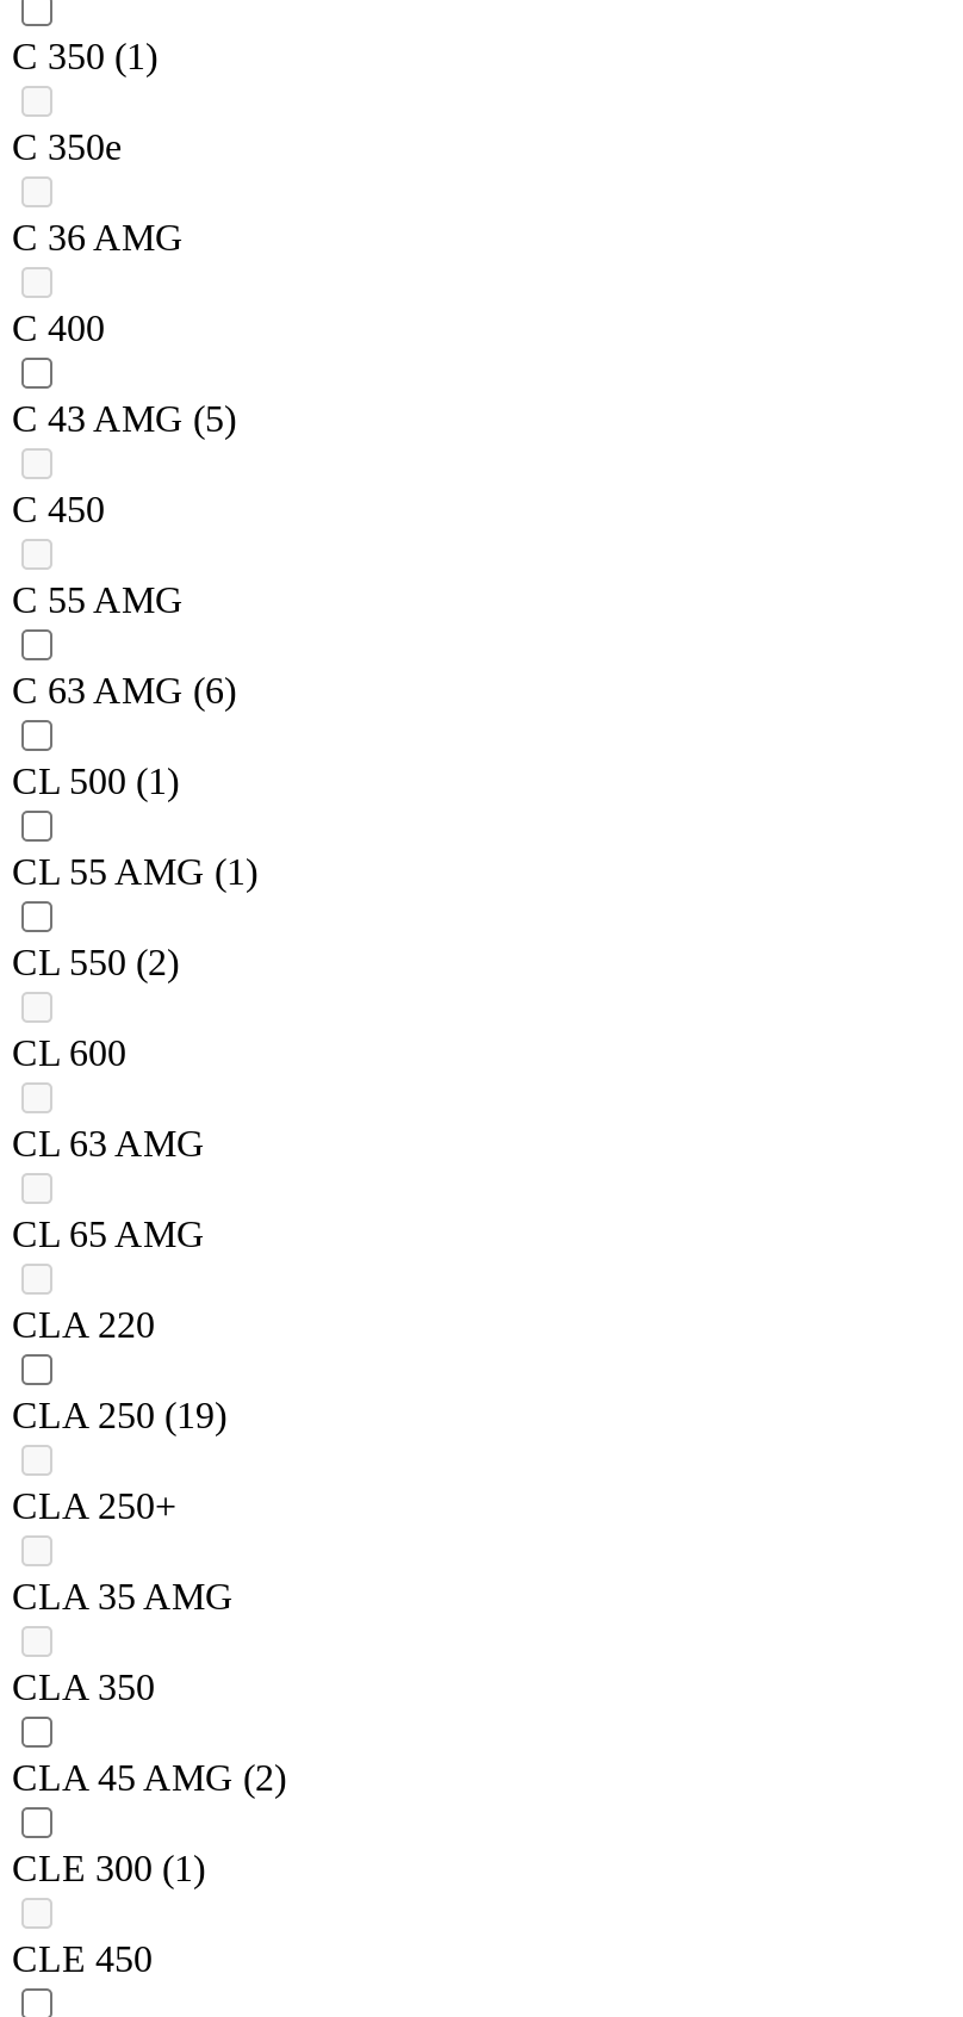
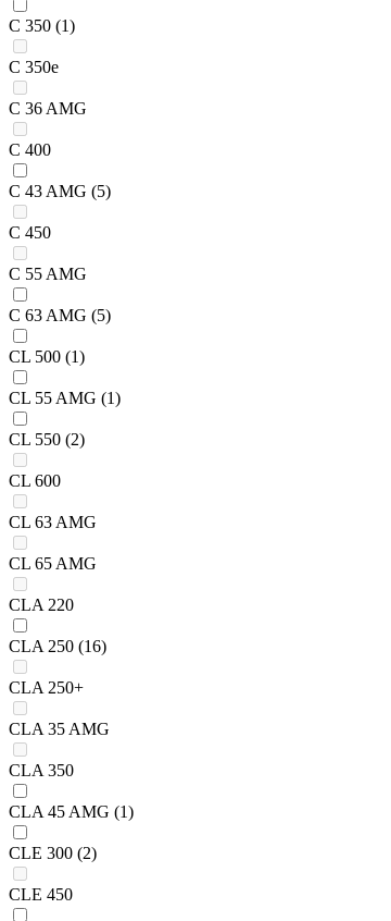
- C 63 AMG (6)
+ C 63 AMG (5)

- CLA 250 (19)
+ CLA 250 (16)

- CLA 45 AMG (2)
+ CLA 45 AMG (1)

- CLE 300 (1)
+ CLE 300 (2)
